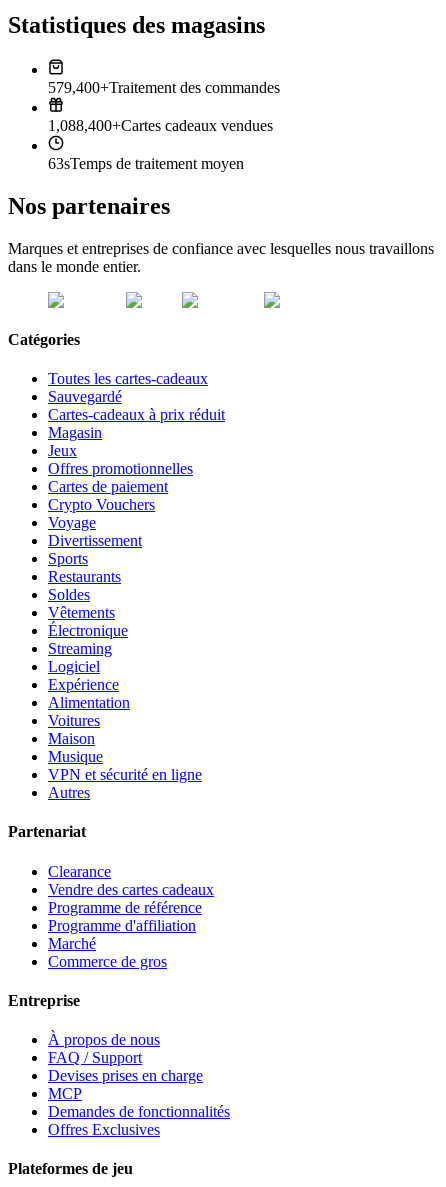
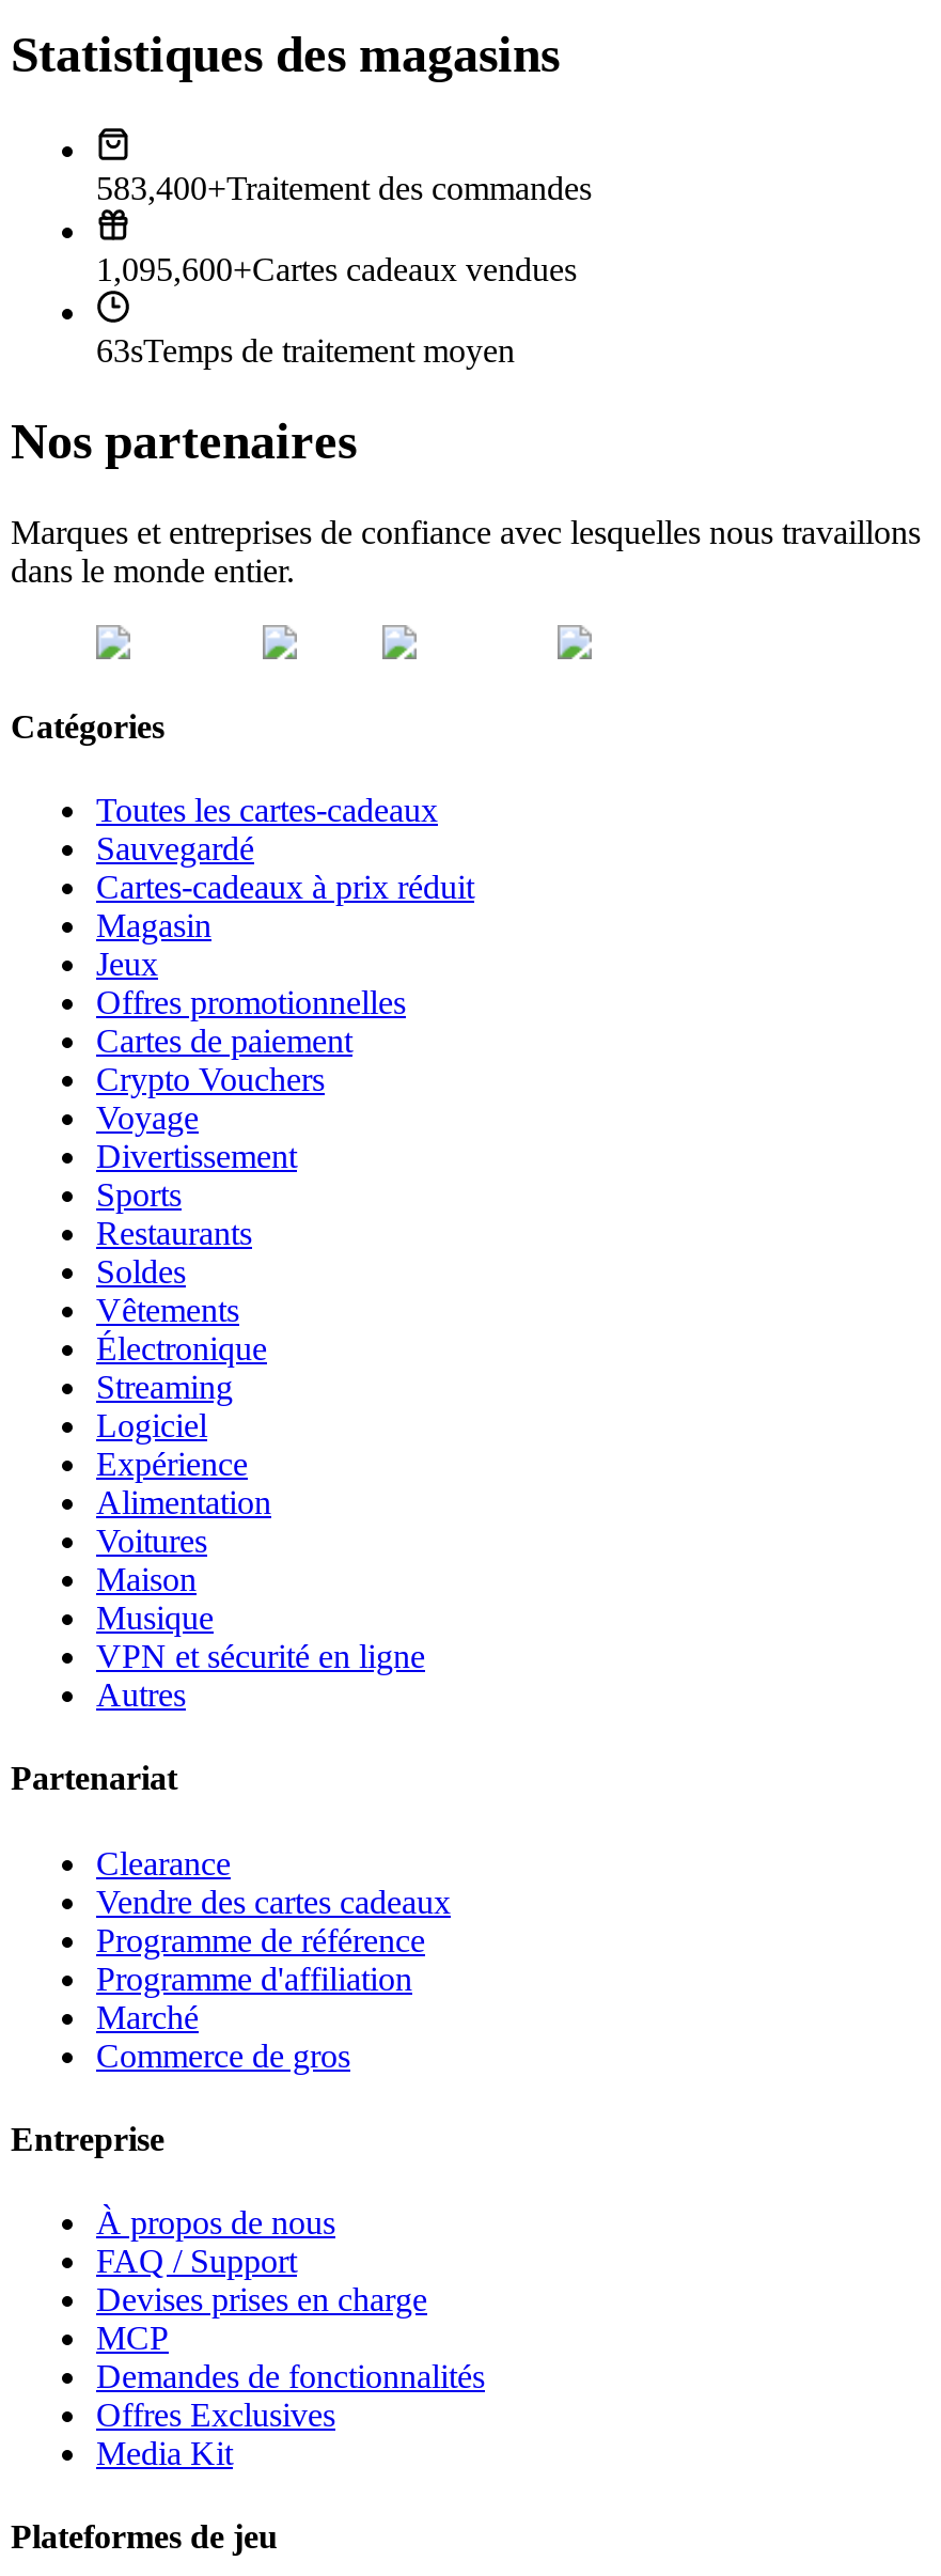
- 579,400+Traitement des commandes
+ 583,400+Traitement des commandes

- 1,088,400+Cartes cadeaux vendues
+ 1,095,600+Cartes cadeaux vendues

+ Media Kit
